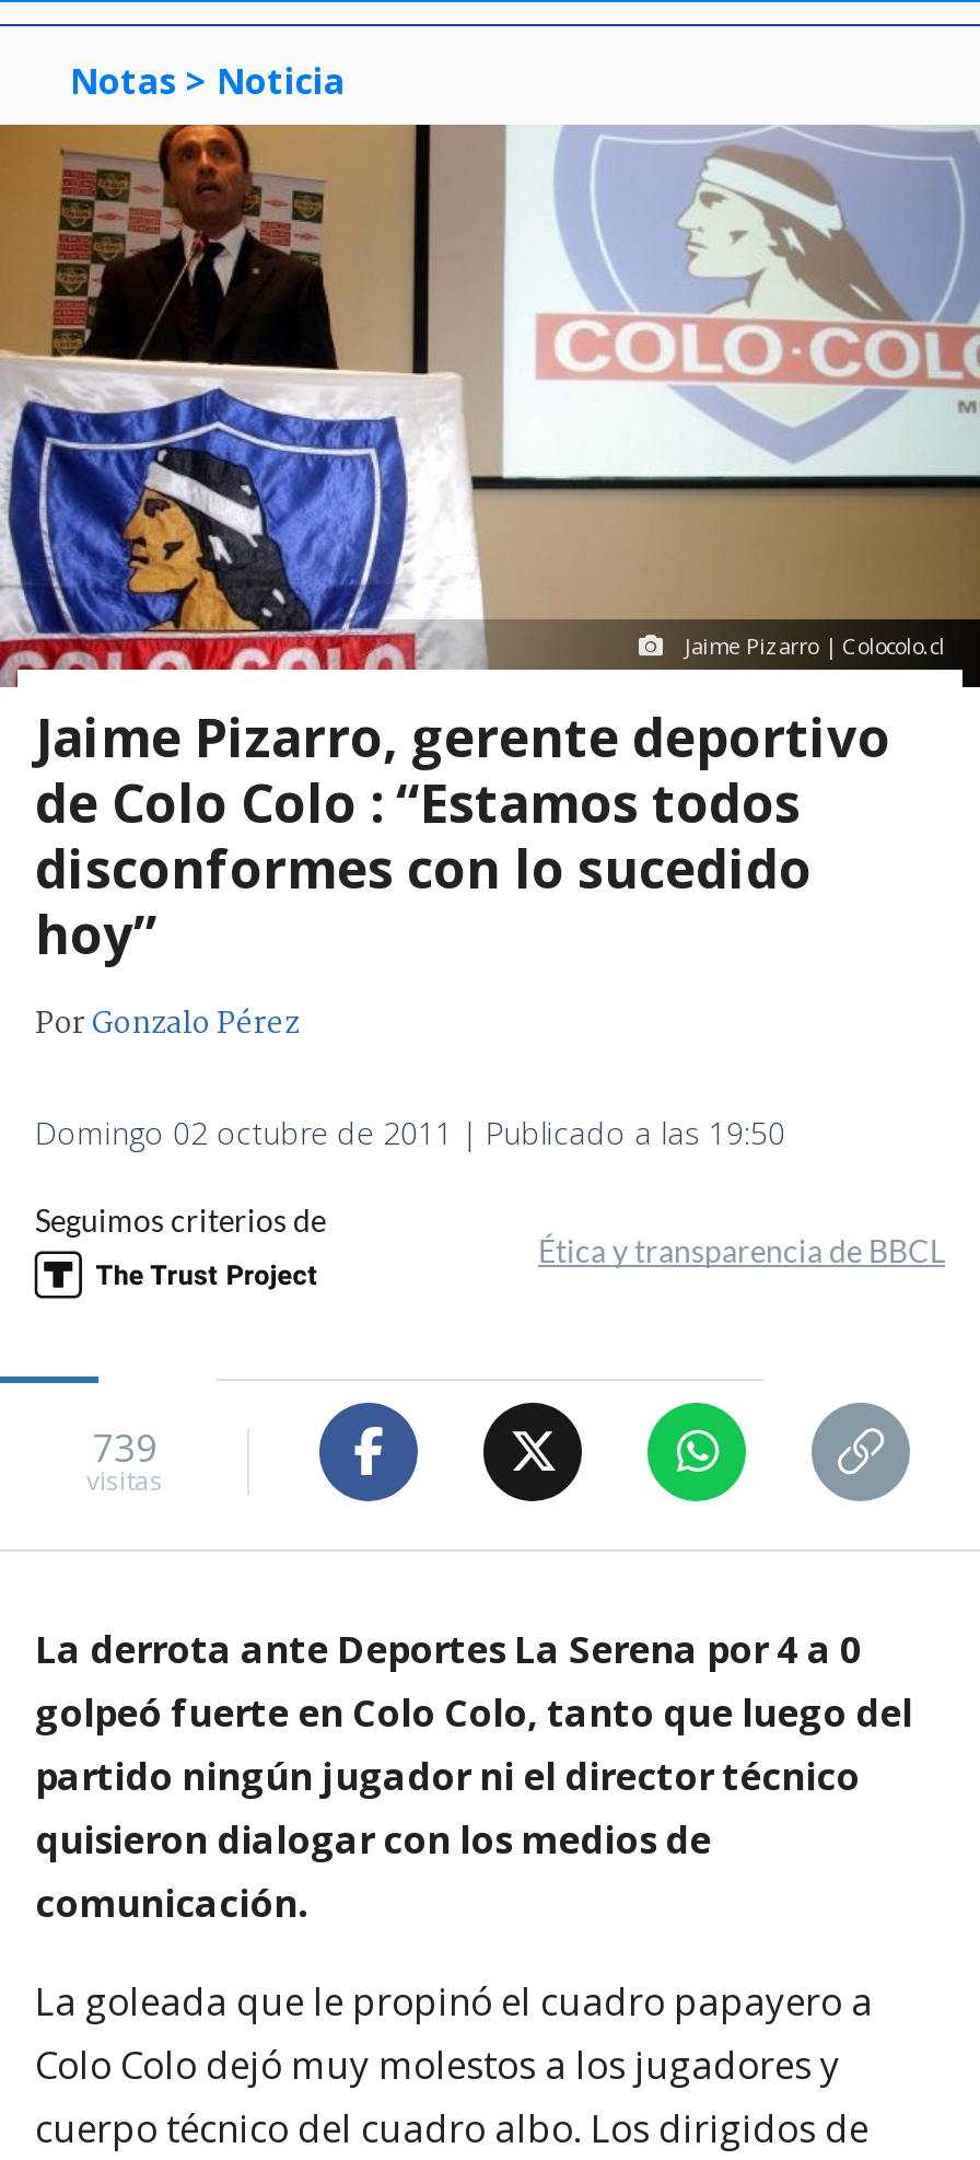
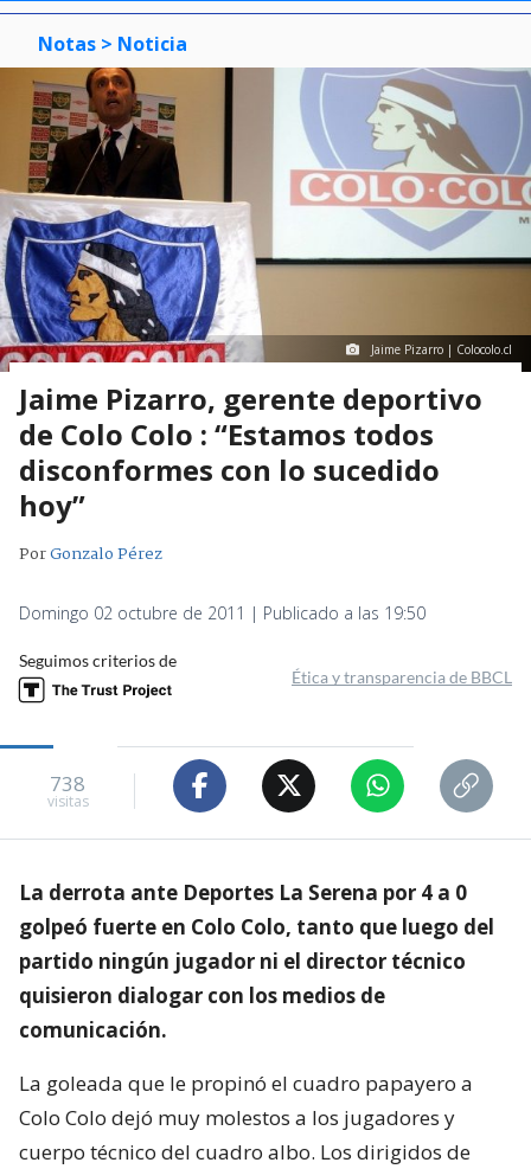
- 739
+ 738
